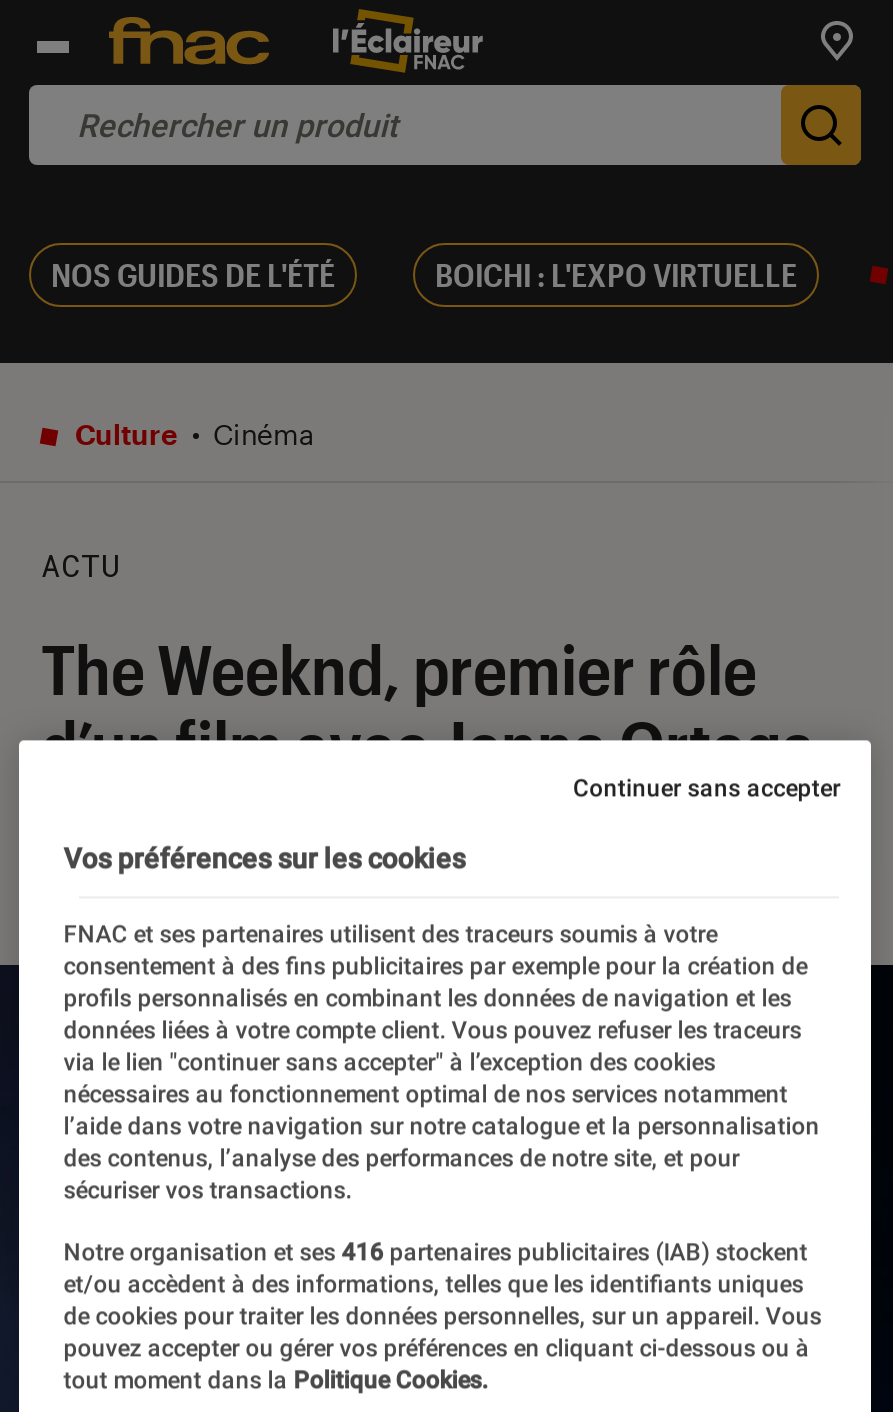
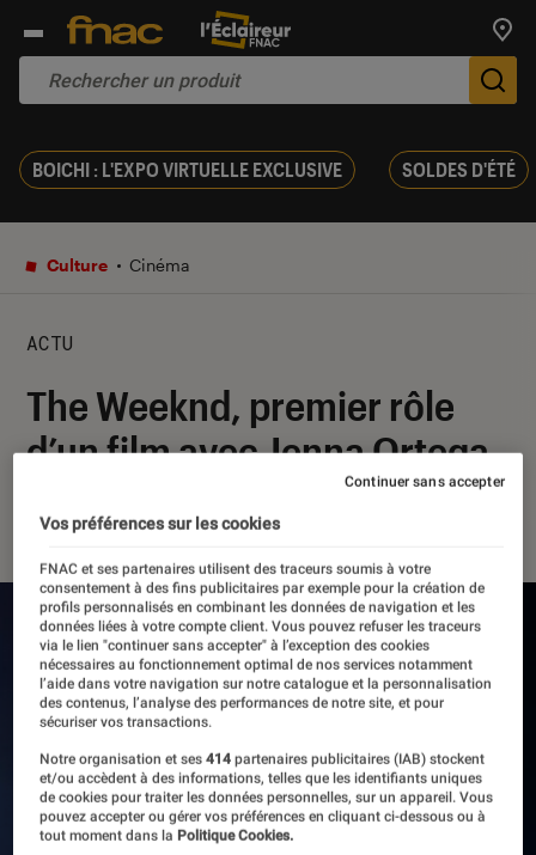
- NOS GUIDES DE L'ÉTÉ
- BOICHI : L'EXPO VIRTUELLE
+ BOICHI : L'EXPO VIRTUELLE EXCLUSIVE
+ SOLDES D'ÉTÉ

- Notre organisation et ses 416 partenaires publicitaires (IAB) stockent
+ Notre organisation et ses 414 partenaires publicitaires (IAB) stockent
